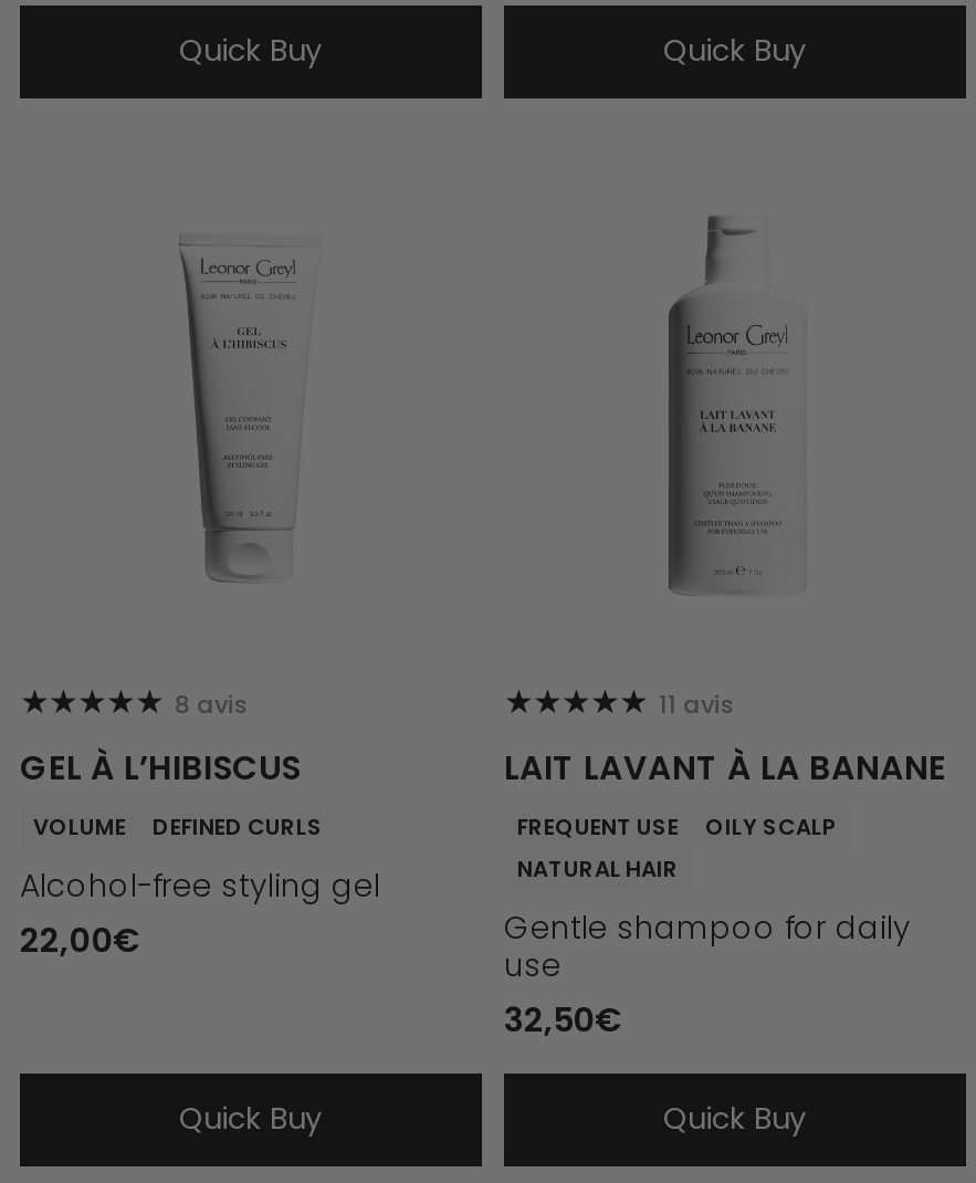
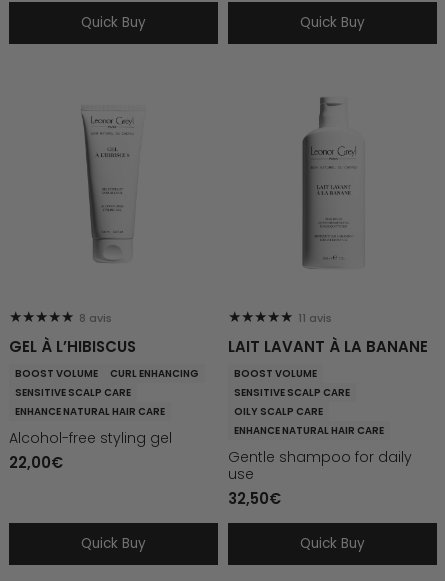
- VOLUME
- DEFINED CURLS
+ BOOST VOLUME
+ CURL ENHANCING
+ SENSITIVE SCALP CARE
+ ENHANCE NATURAL HAIR CARE

- FREQUENT USE
- OILY SCALP
- NATURAL HAIR
+ BOOST VOLUME
+ SENSITIVE SCALP CARE
+ OILY SCALP CARE
+ ENHANCE NATURAL HAIR CARE
